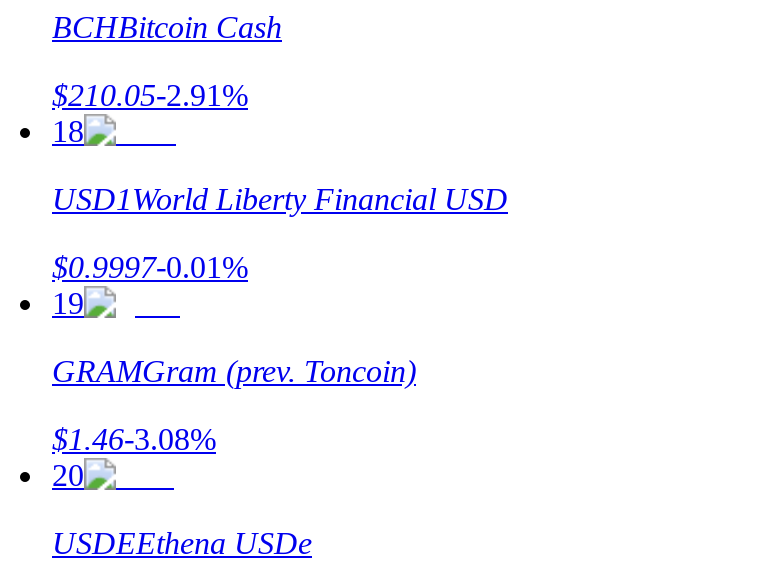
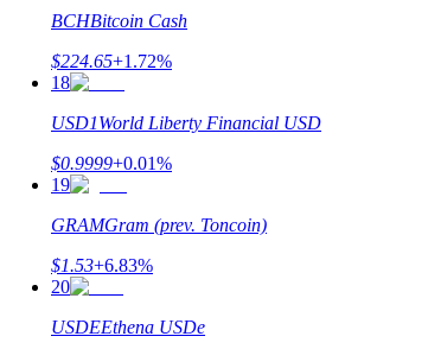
- $210.05-2.91%
+ $224.65+ 1.72%

- $0.9997-0.01%
+ $0.9999+0.01%

- $1.46-3.08%
+ $1.53+6.83%
